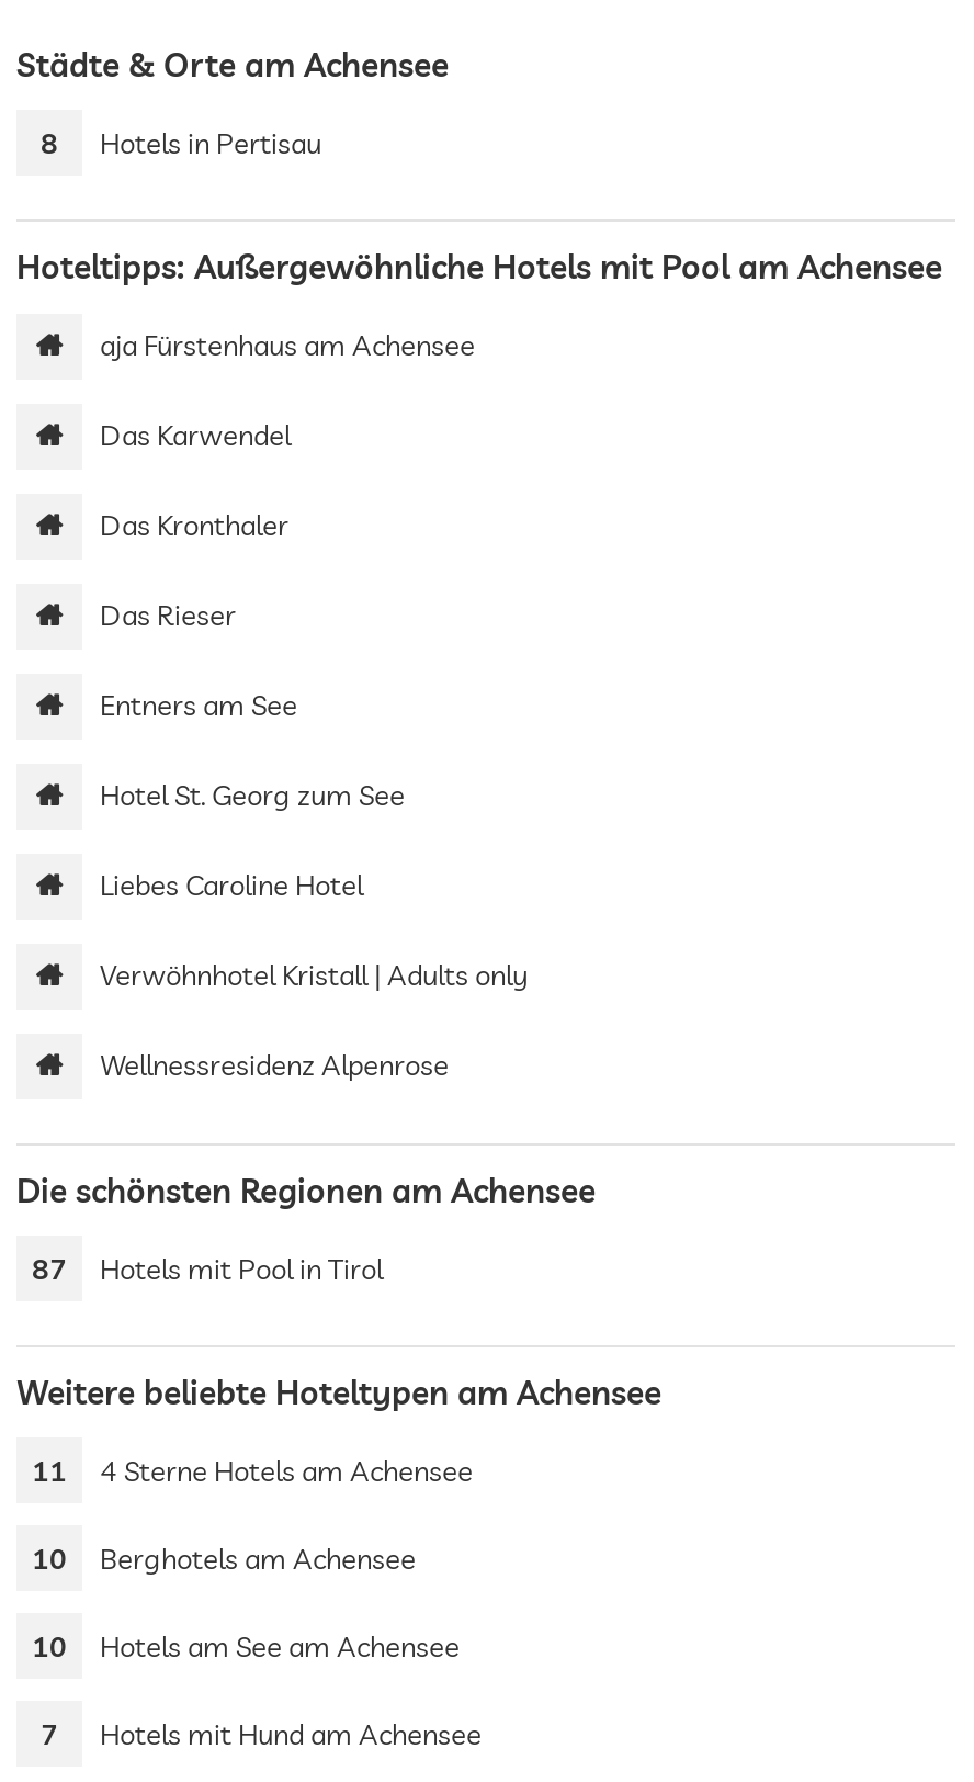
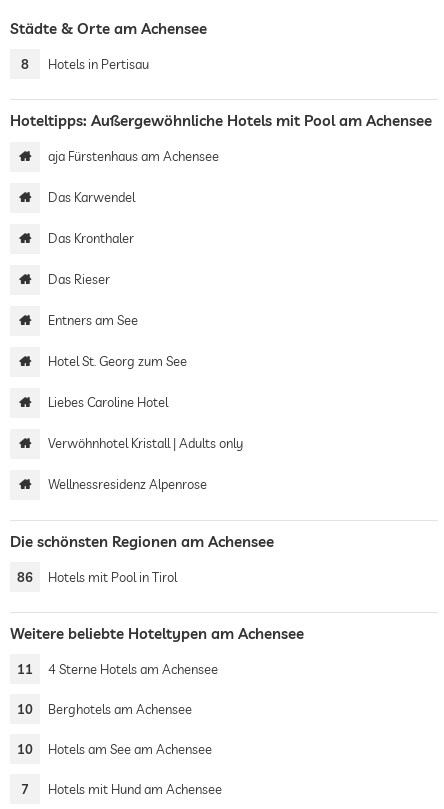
- 87 Hotels mit Pool in Tirol
+ 86 Hotels mit Pool in Tirol
